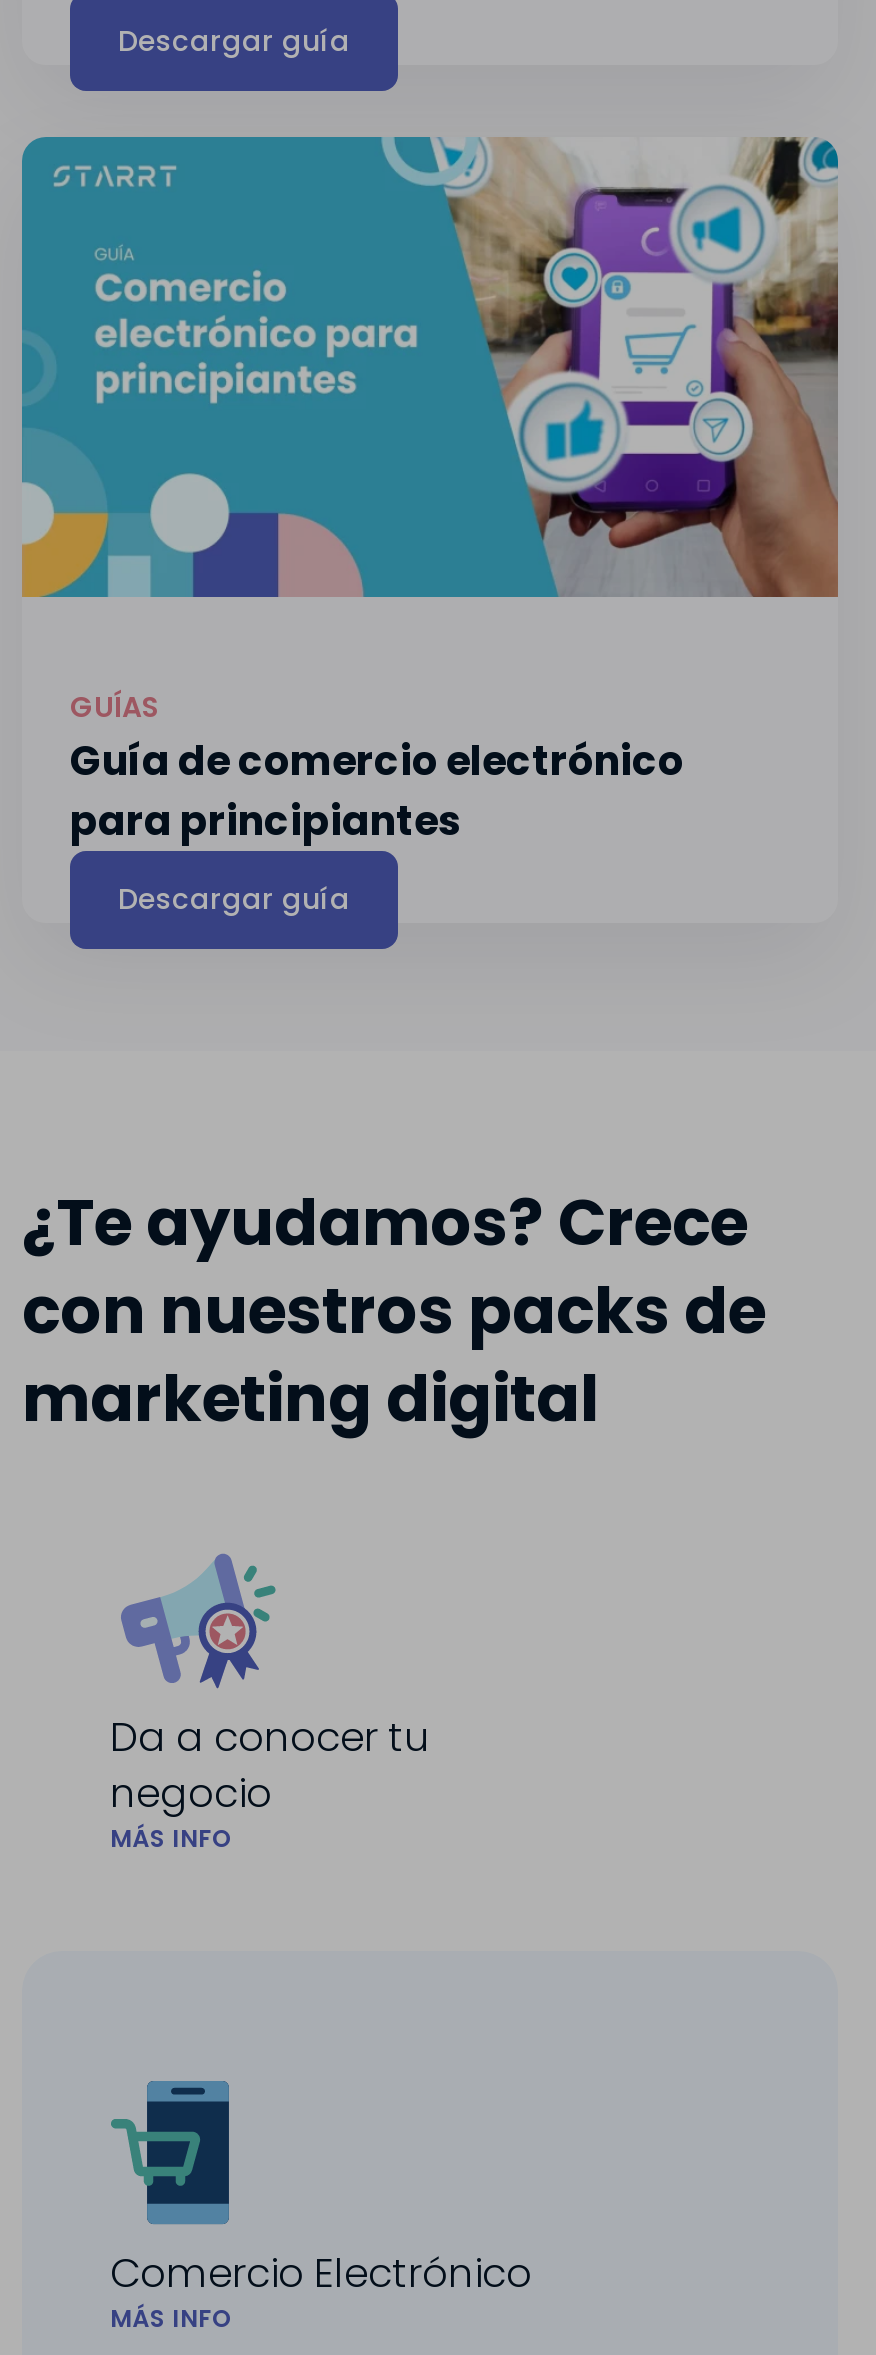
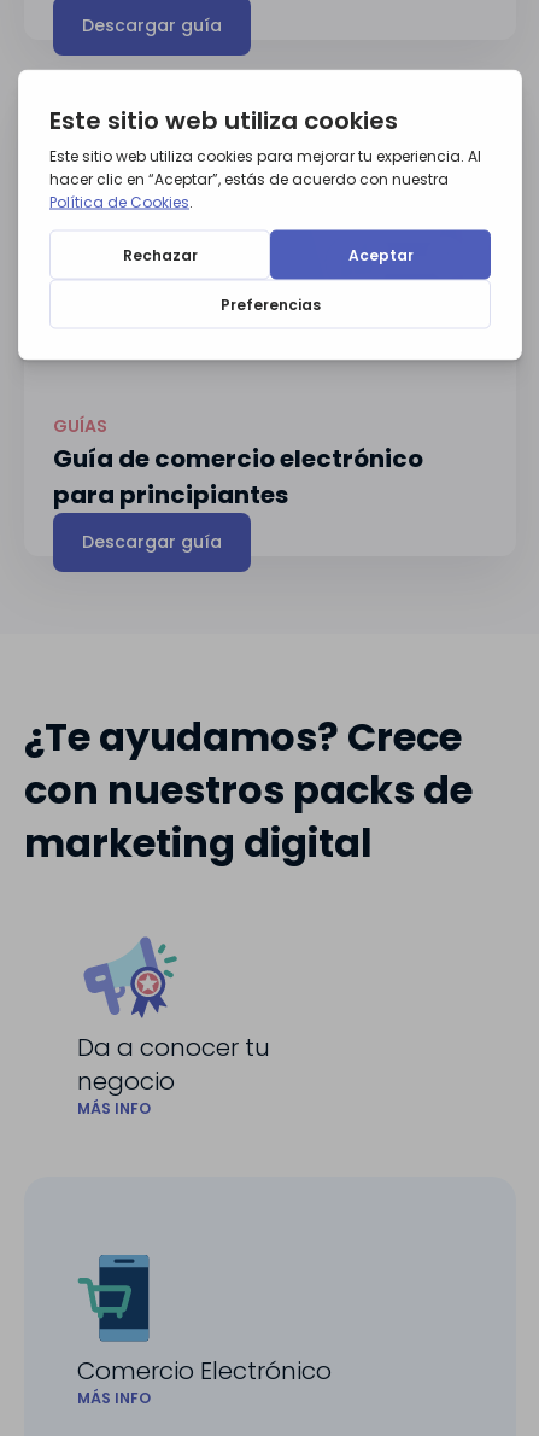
- [image]
+ [image]
